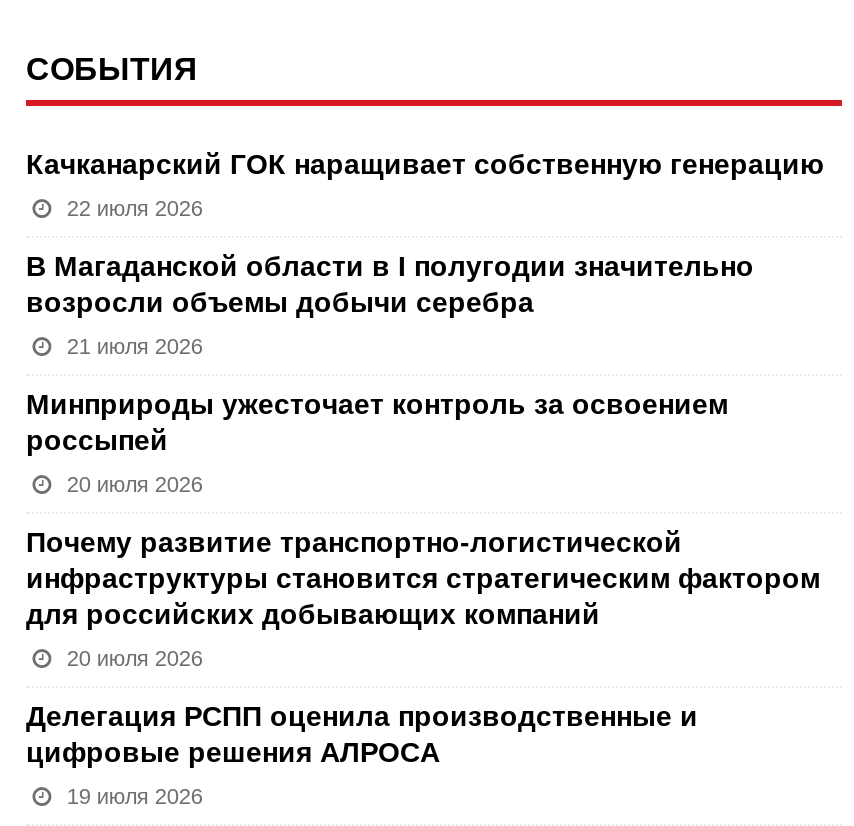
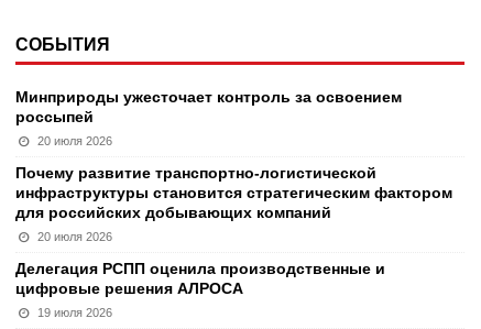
- Качканарский ГОК наращивает собственную генерацию
- 22 июля 2026
- В Магаданской области в I полугодии значительно
- возросли объемы добычи серебра
- 21 июля 2026
